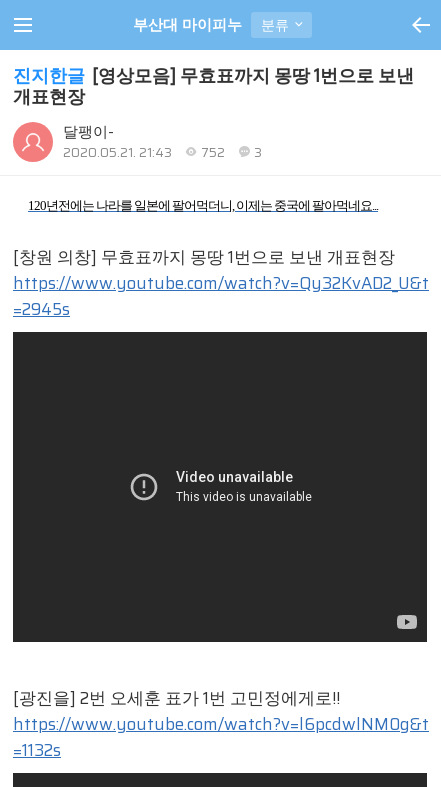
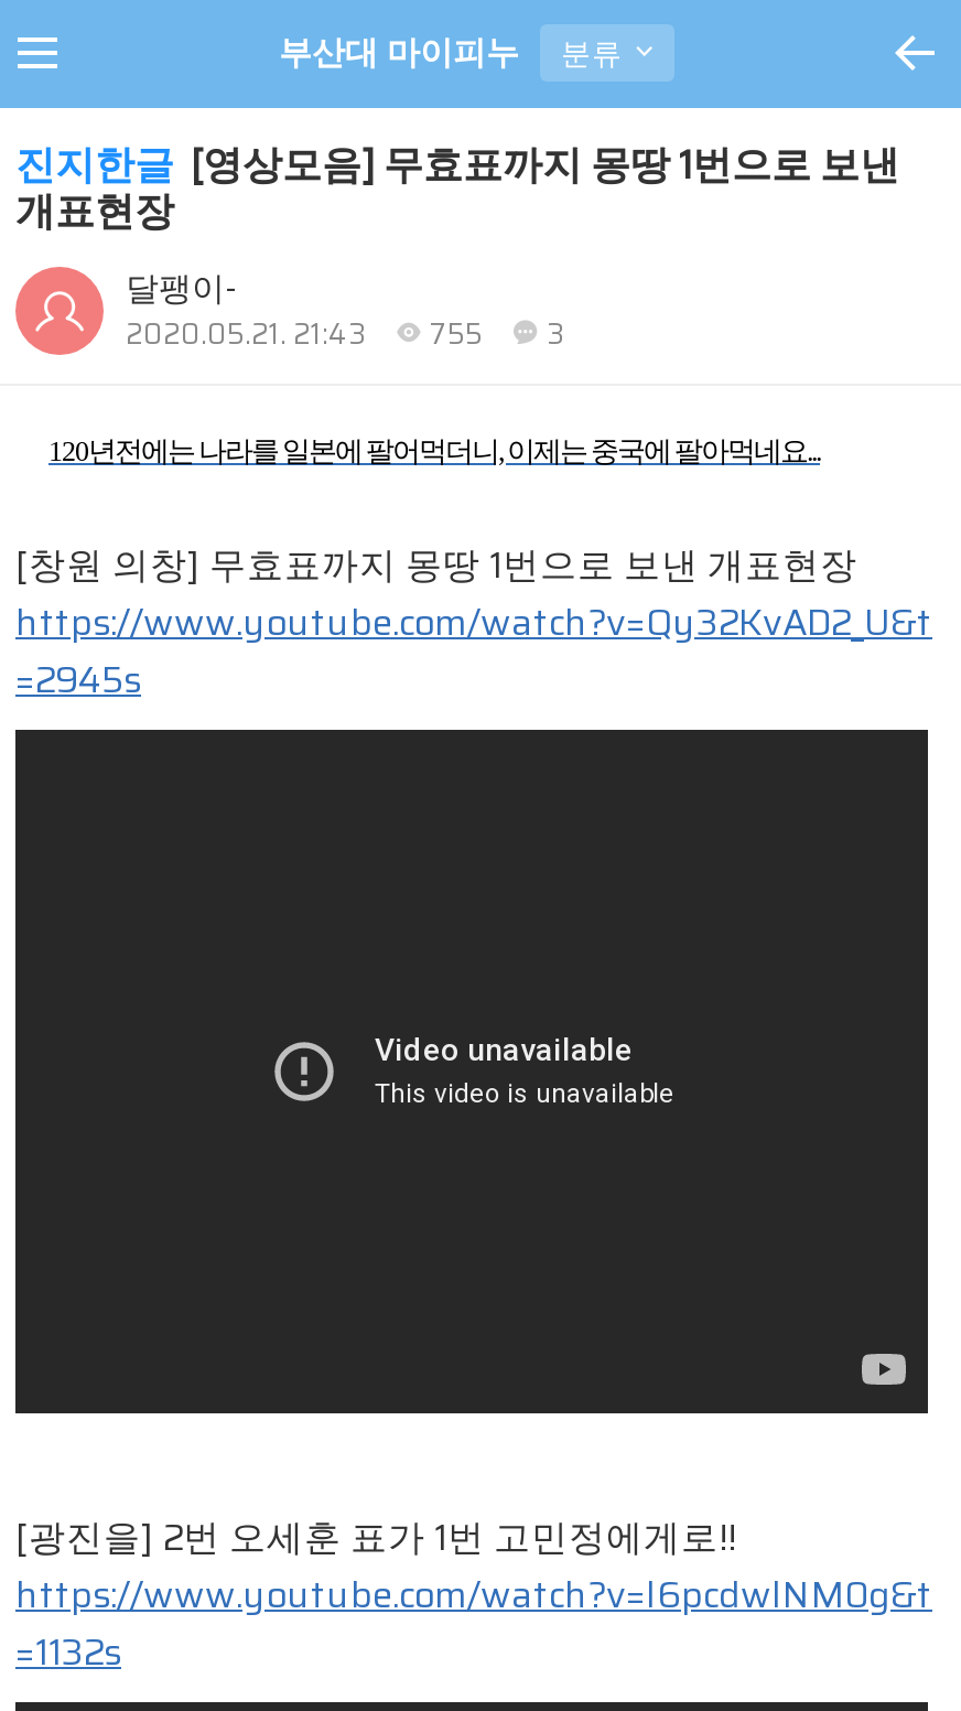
- 2020.05.21. 21:43 752 3
+ 2020.05.21. 21:43 755 3
